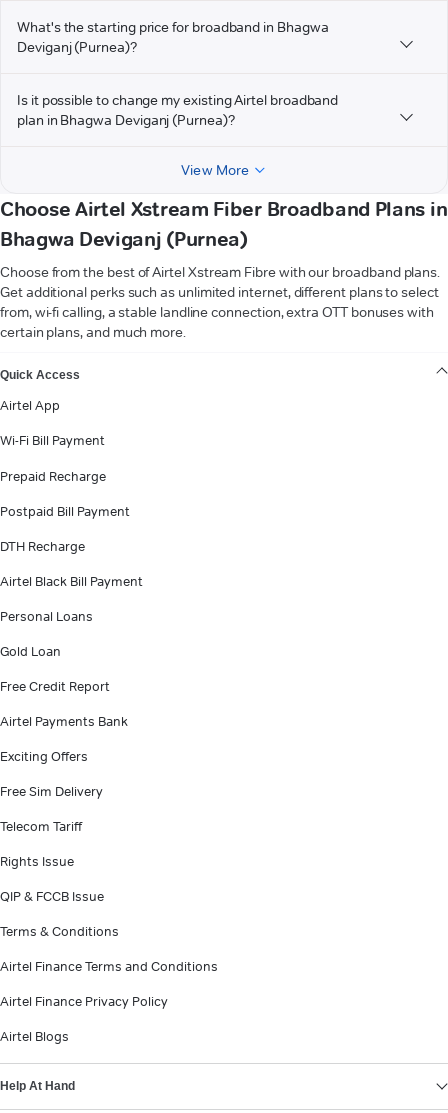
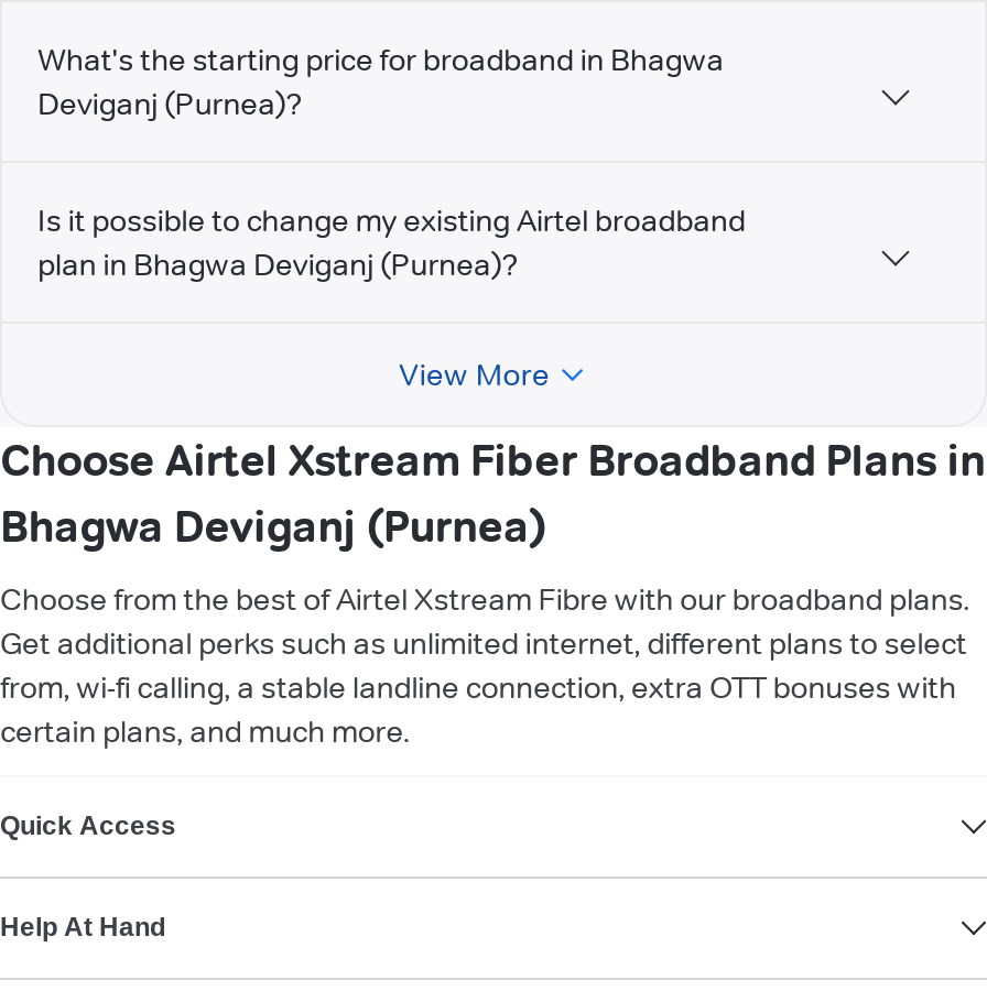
- Airtel App
- Wi-Fi Bill Payment
- Prepaid Recharge
- Postpaid Bill Payment
- DTH Recharge
- Airtel Black Bill Payment
- Personal Loans
- Gold Loan
- Free Credit Report
- Airtel Payments Bank
- Exciting Offers
- Free Sim Delivery
- Telecom Tariff
- Rights Issue
- QIP & FCCB Issue
- Terms & Conditions
- Airtel Finance Terms and Conditions
- Airtel Finance Privacy Policy
- Airtel Blogs
